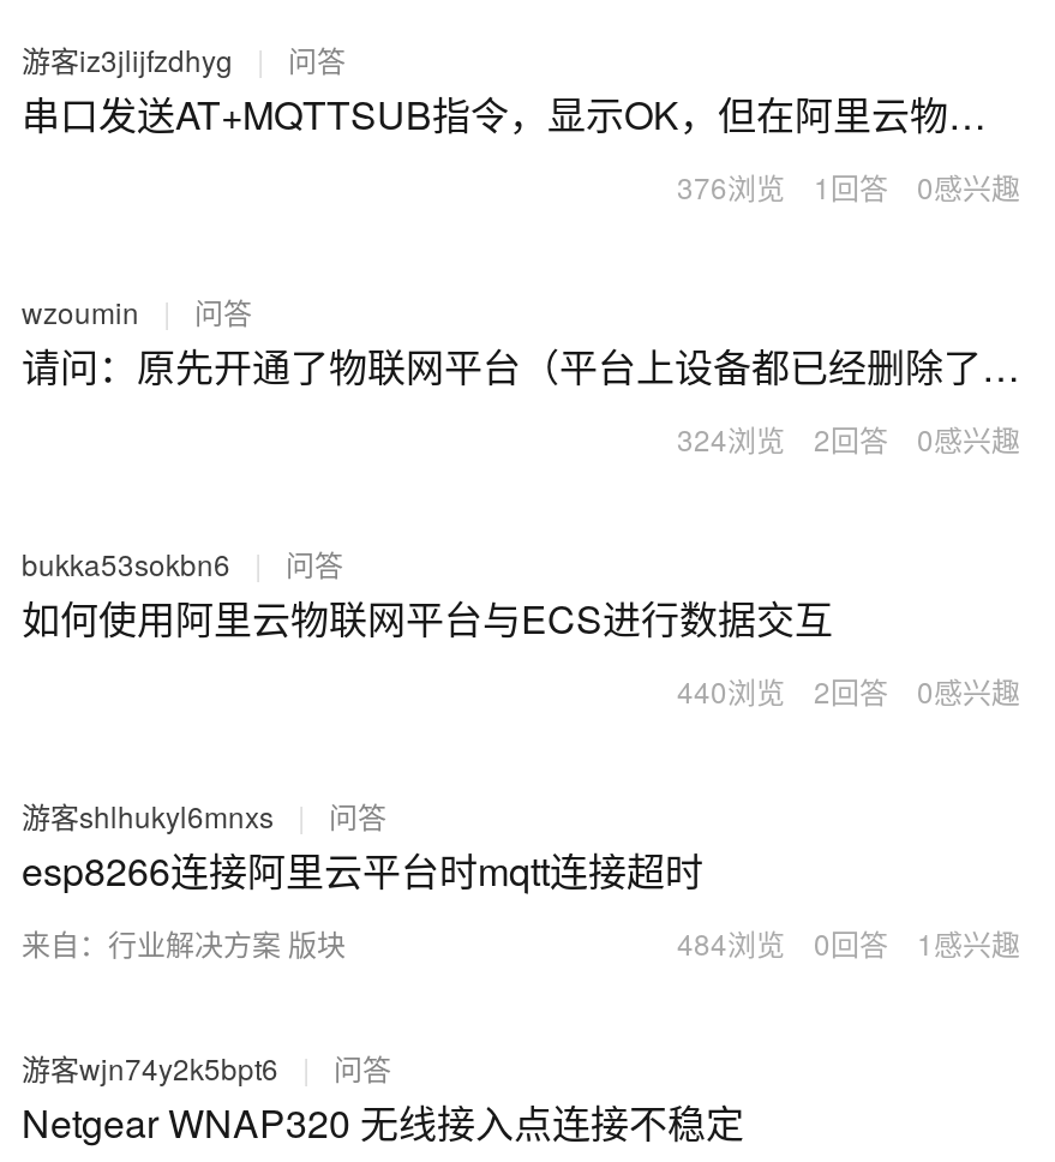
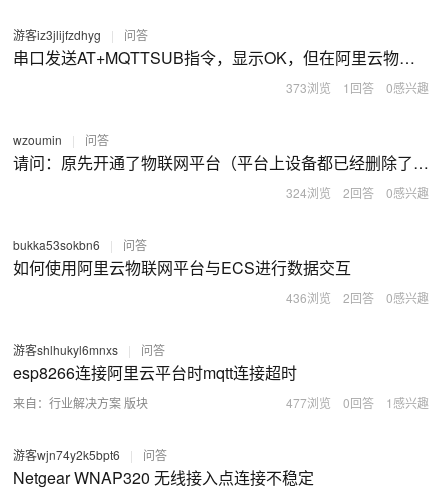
- 376浏览 1回答 0感兴趣
+ 373浏览 1回答 0感兴趣

- 440浏览 2回答 0感兴趣
+ 436浏览 2回答 0感兴趣

- 484浏览 0回答 1感兴趣
+ 477浏览 0回答 1感兴趣
